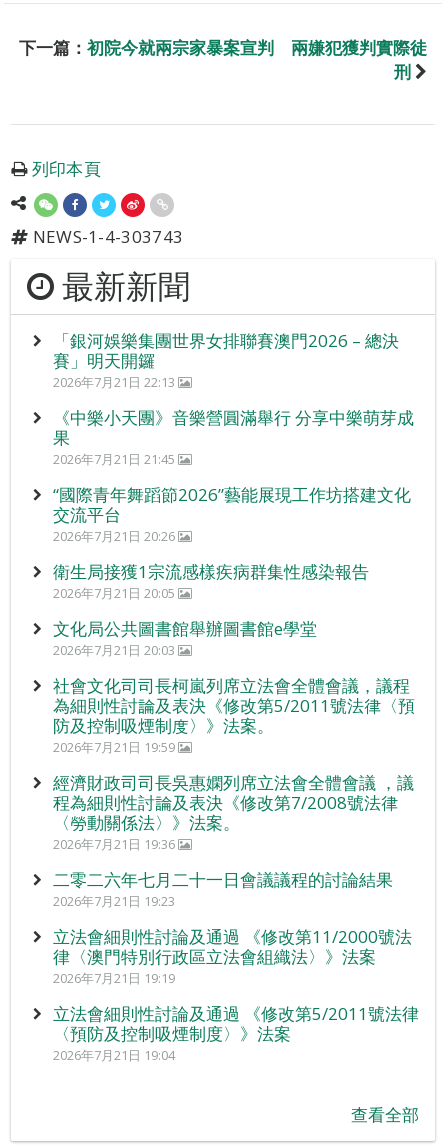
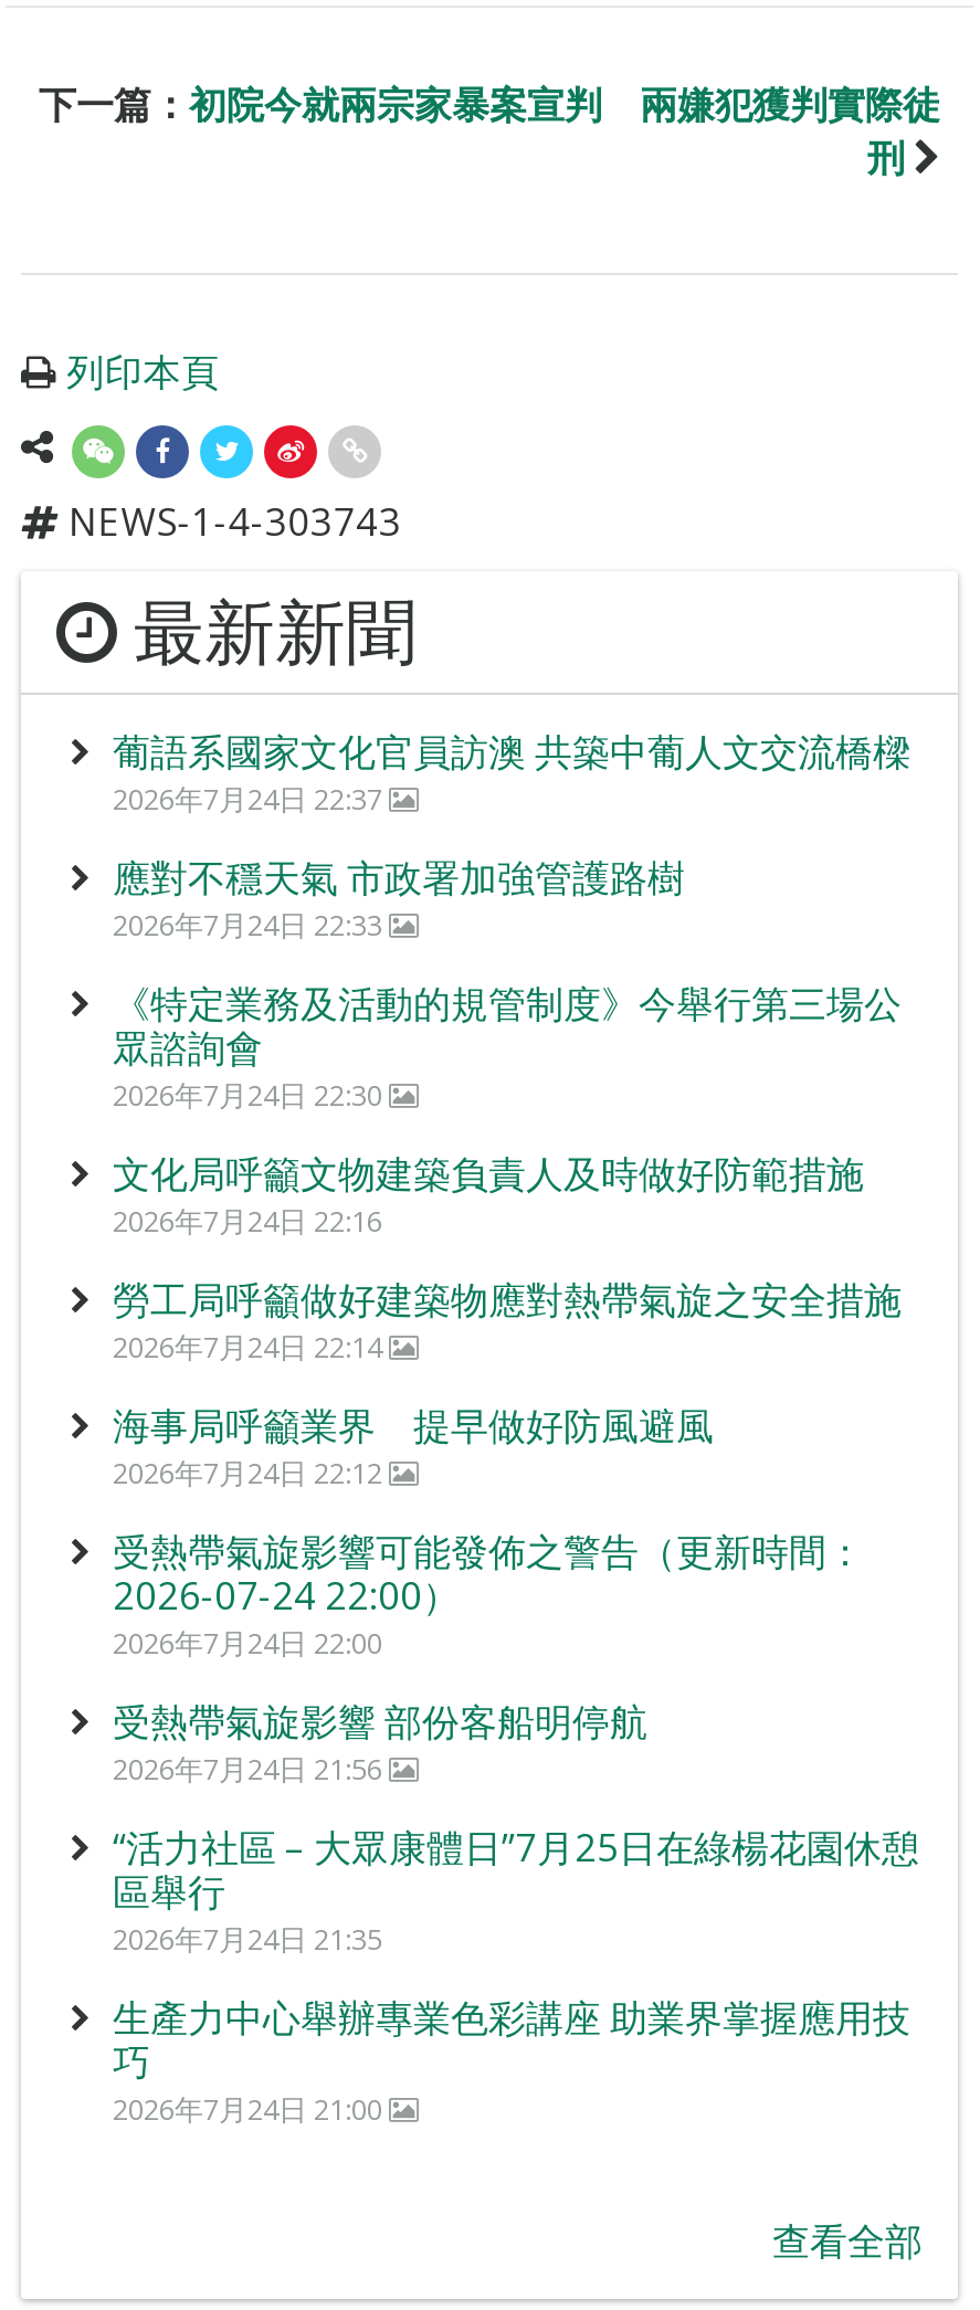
- 「銀河娛樂集團世界女排聯賽澳門2026 – 總決
- 賽」明天開鑼
- 2026年7月21日 22:13
+ 葡語系國家文化官員訪澳 共築中葡人文交流橋樑
+ 2026年7月24日 22:37

- 《中樂小天團》音樂營圓滿舉行 分享中樂萌芽成
- 果
- 2026年7月21日 21:45
+ 應對不穩天氣 市政署加強管護路樹
+ 2026年7月24日 22:33

- “國際青年舞蹈節2026”藝能展現工作坊搭建文化
- 交流平台
- 2026年7月21日 20:26
+ 《特定業務及活動的規管制度》今舉行第三場公
+ 眾諮詢會
+ 2026年7月24日 22:30

- 衛生局接獲1宗流感樣疾病群集性感染報告
- 2026年7月21日 20:05
+ 文化局呼籲文物建築負責人及時做好防範措施
+ 2026年7月24日 22:16

- 文化局公共圖書館舉辦圖書館e學堂
- 2026年7月21日 20:03
+ 勞工局呼籲做好建築物應對熱帶氣旋之安全措施
+ 2026年7月24日 22:14

- 社會文化司司長柯嵐列席立法會全體會議，議程
- 為細則性討論及表決《修改第5/2011號法律〈預
- 防及控制吸煙制度〉》法案。
- 2026年7月21日 19:59
+ 海事局呼籲業界 提早做好防風避風
+ 2026年7月24日 22:12

- 經濟財政司司長吳惠嫻列席立法會全體會議 ，議
- 程為細則性討論及表決《修改第7/2008號法律
- 〈勞動關係法〉》法案。
- 2026年7月21日 19:36
+ 受熱帶氣旋影響可能發佈之警告（更新時間：
+ 2026-07-24 22:00）
+ 2026年7月24日 22:00

- 二零二六年七月二十一日會議議程的討論結果
- 2026年7月21日 19:23
+ 受熱帶氣旋影響 部份客船明停航
+ 2026年7月24日 21:56

- 立法會細則性討論及通過 《修改第11/2000號法
- 律〈澳門特別行政區立法會組織法〉》法案
- 2026年7月21日 19:19
+ “活力社區 – 大眾康體日”7月25日在綠楊花園休憩
+ 區舉行
+ 2026年7月24日 21:35

- 立法會細則性討論及通過 《修改第5/2011號法律
- 〈預防及控制吸煙制度〉》法案
- 2026年7月21日 19:04
+ 生產力中心舉辦專業色彩講座 助業界掌握應用技
+ 巧
+ 2026年7月24日 21:00
